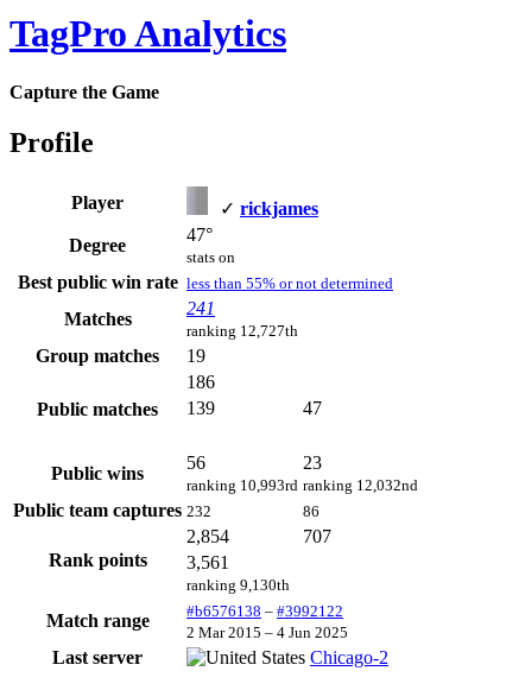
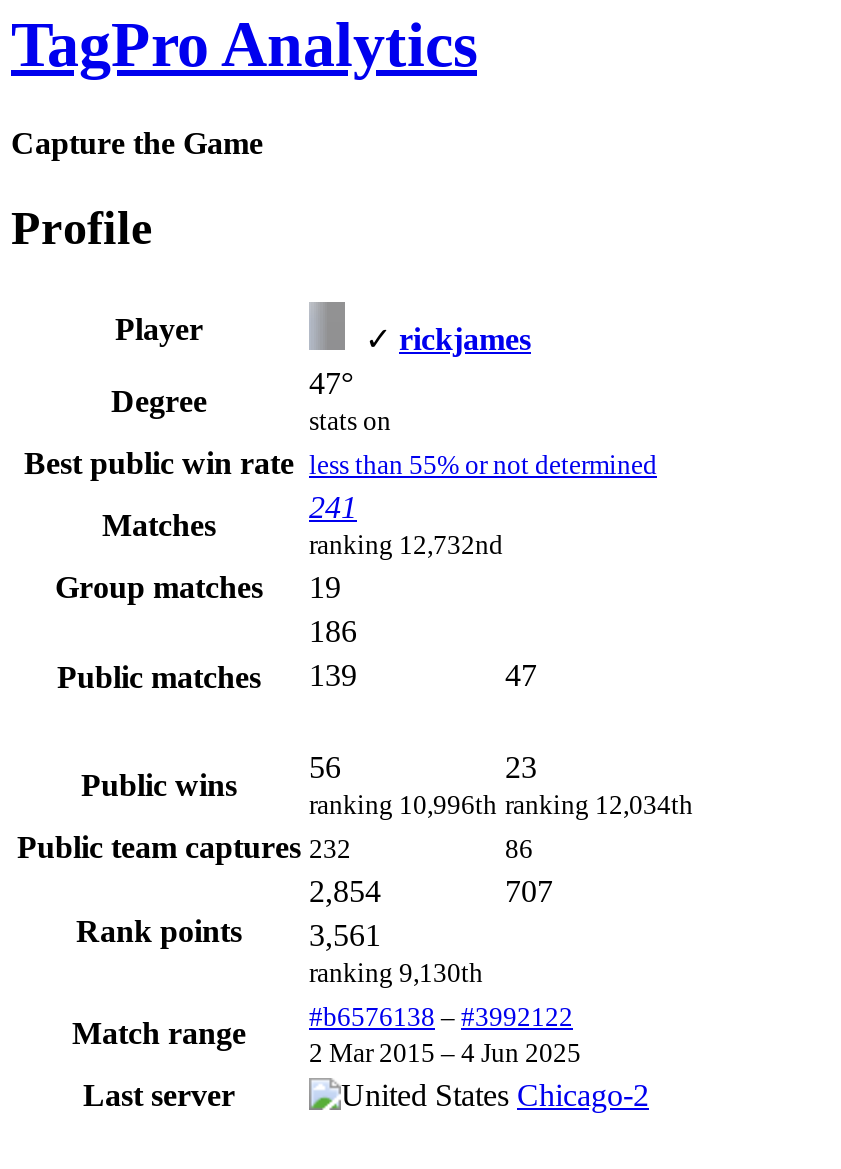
- ranking 12,727th
+ ranking 12,732nd

- ranking 10,993rd
+ ranking 10,996th

- ranking 12,032nd
+ ranking 12,034th
